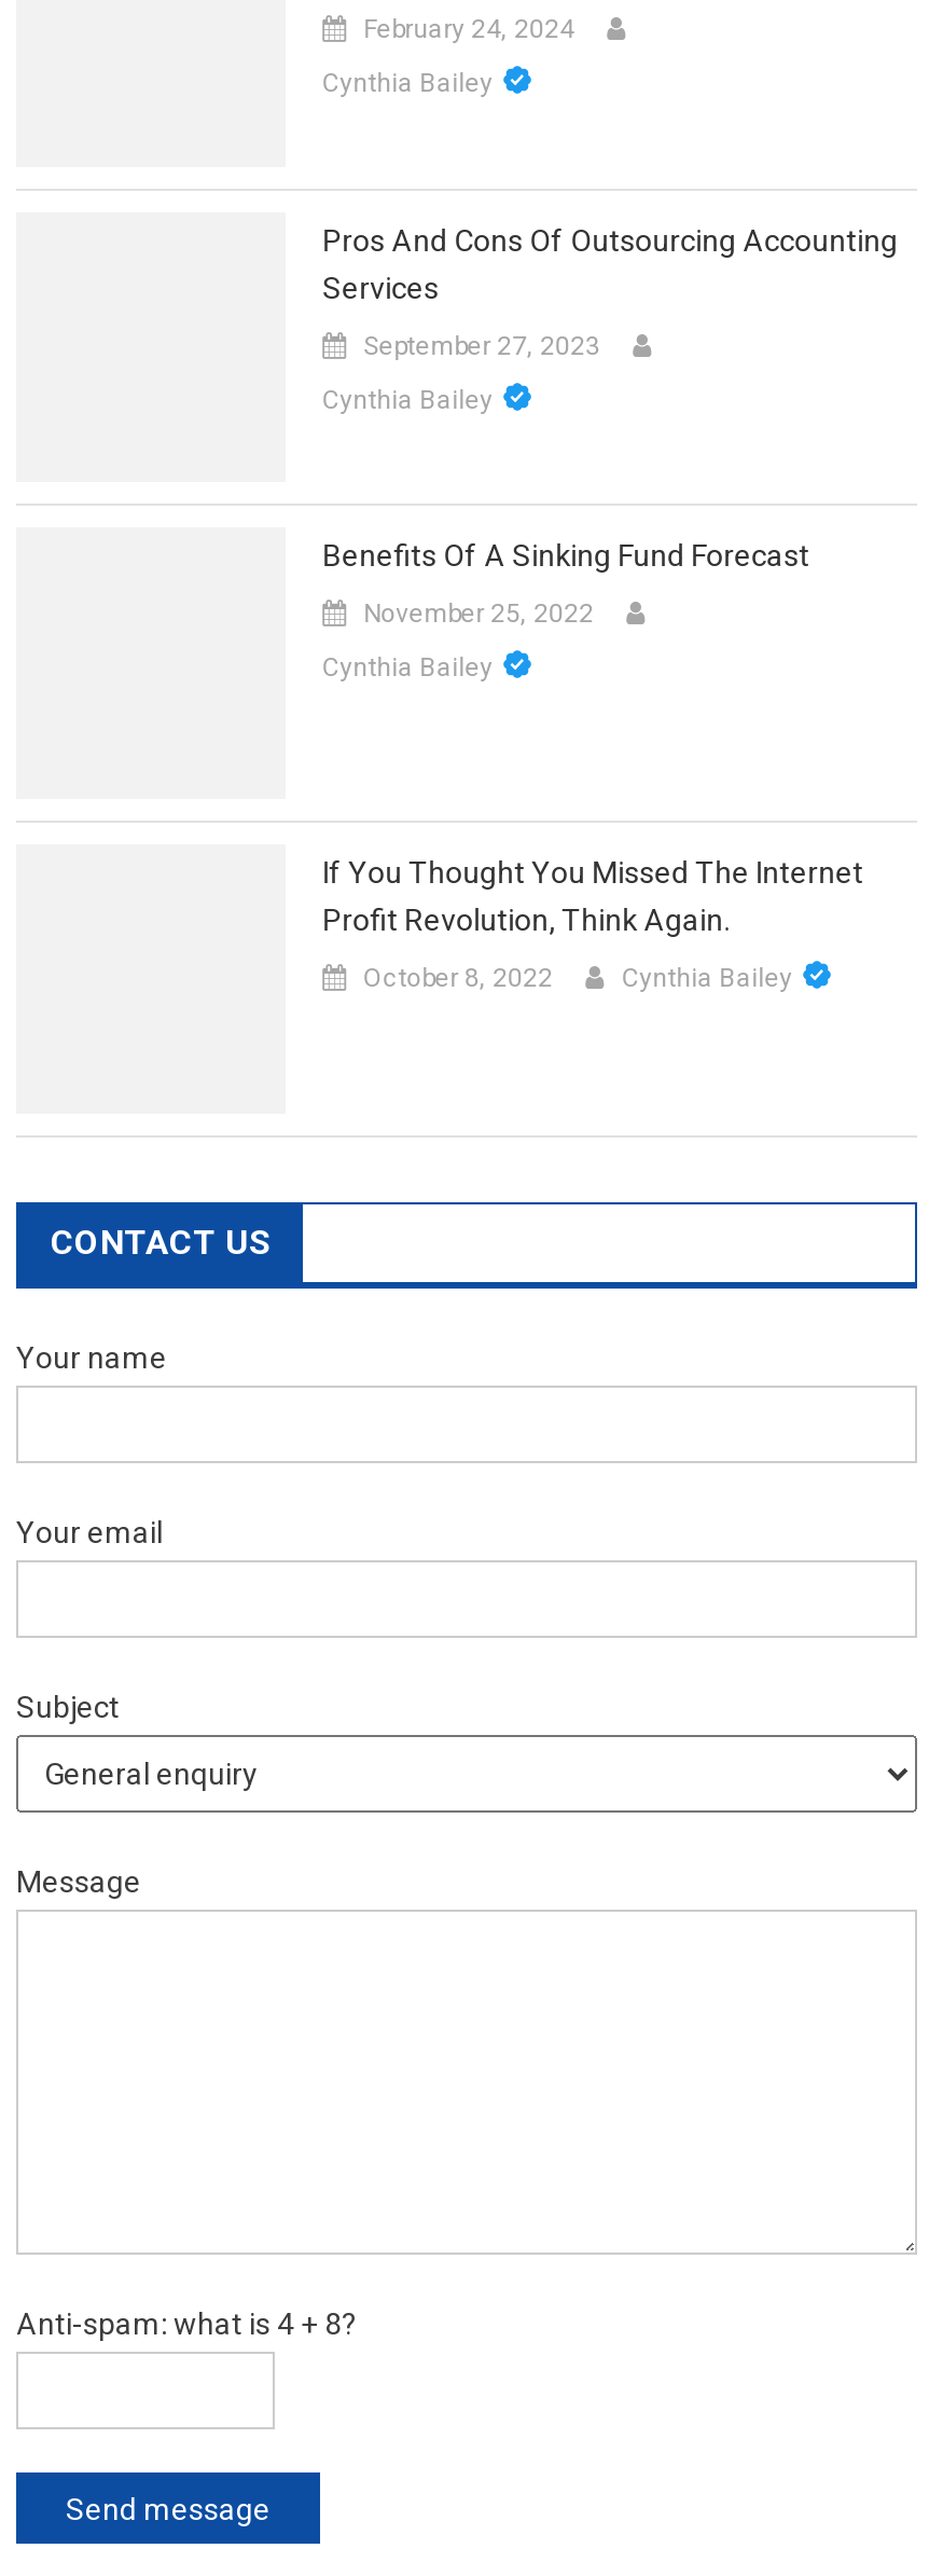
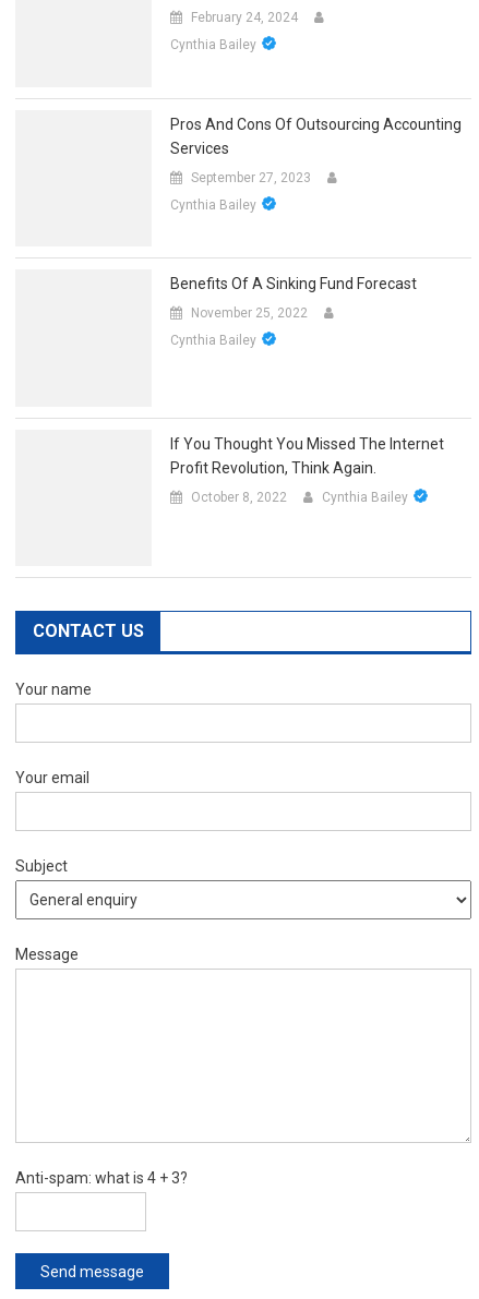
- Anti-spam: what is 4 + 8?
+ Anti-spam: what is 4 + 3?
